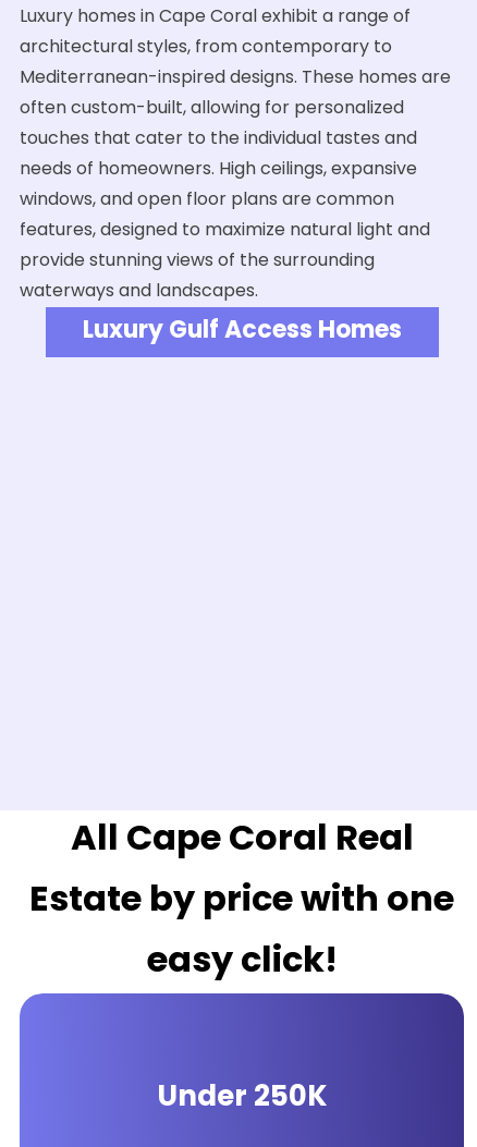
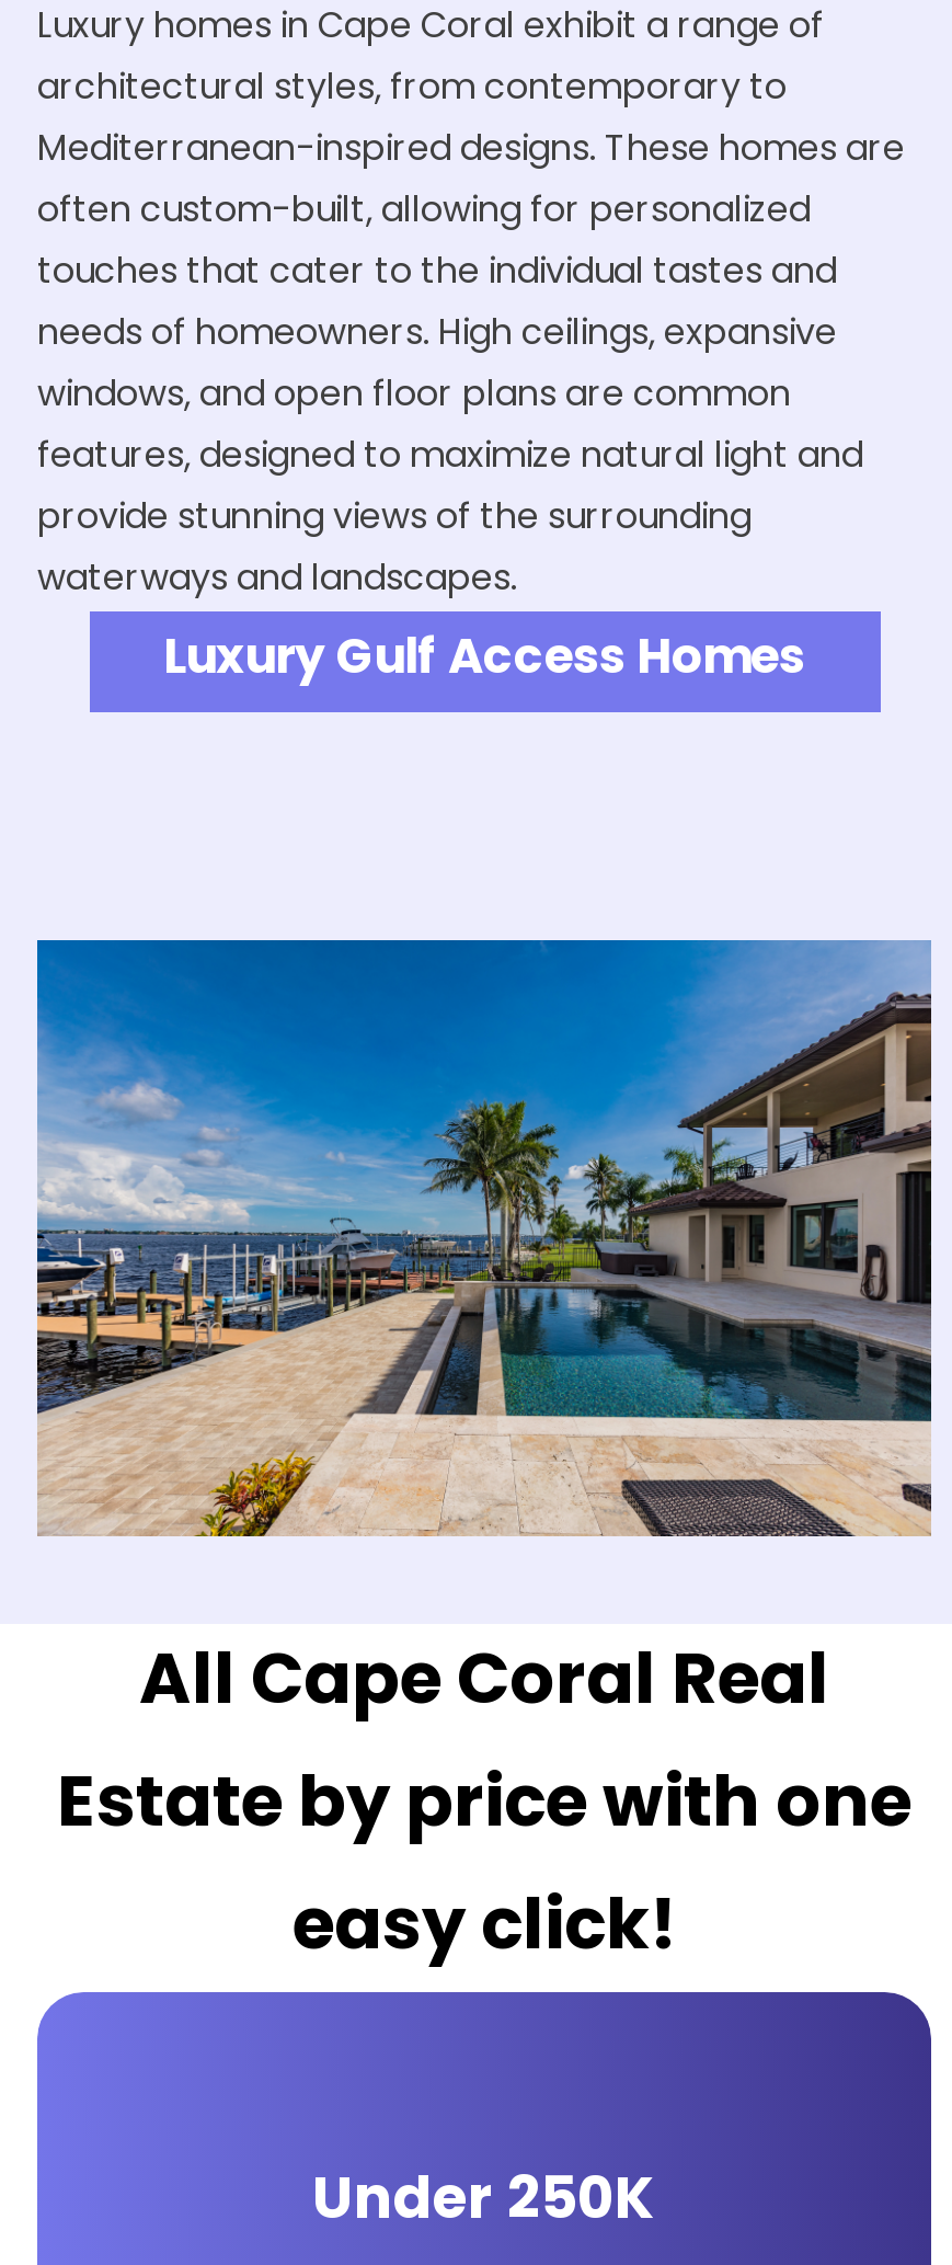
+ [image]
